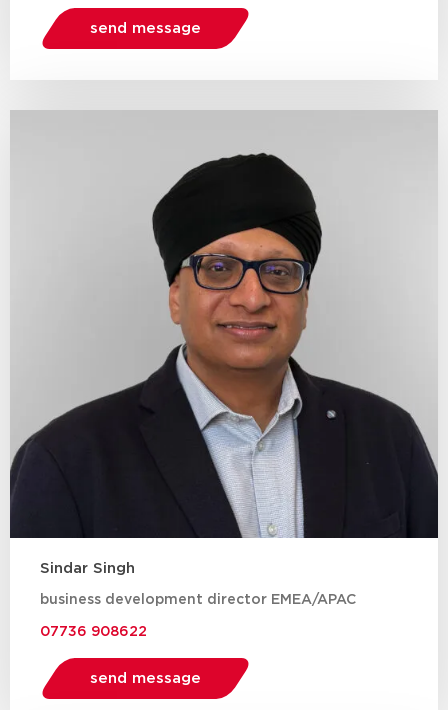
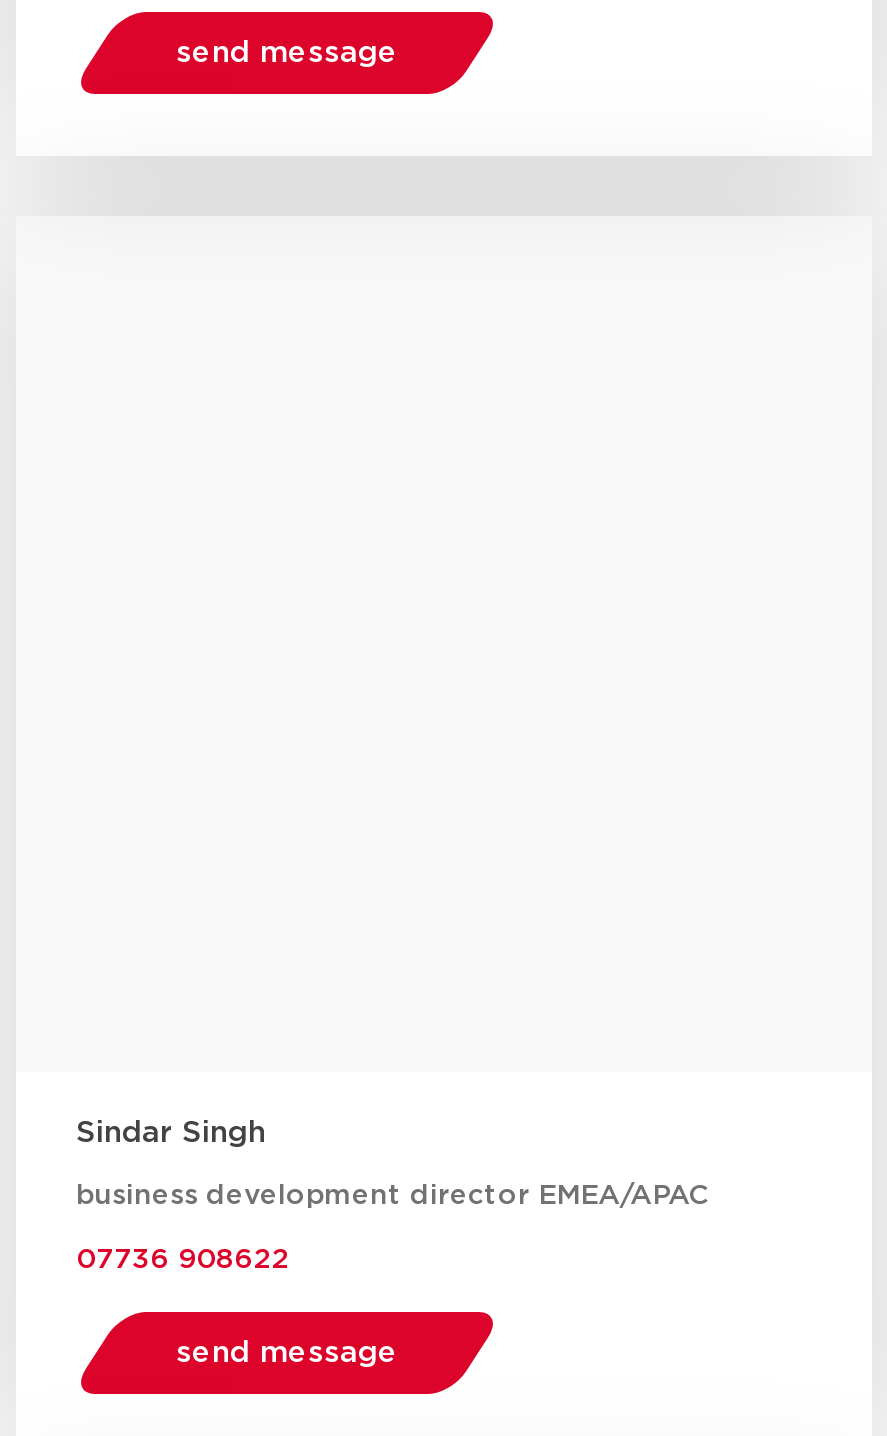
- [image]
